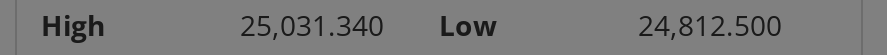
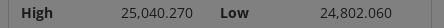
- 25,031.340 Low
+ 25,040.270 Low

- 24,812.500
+ 24,802.060
